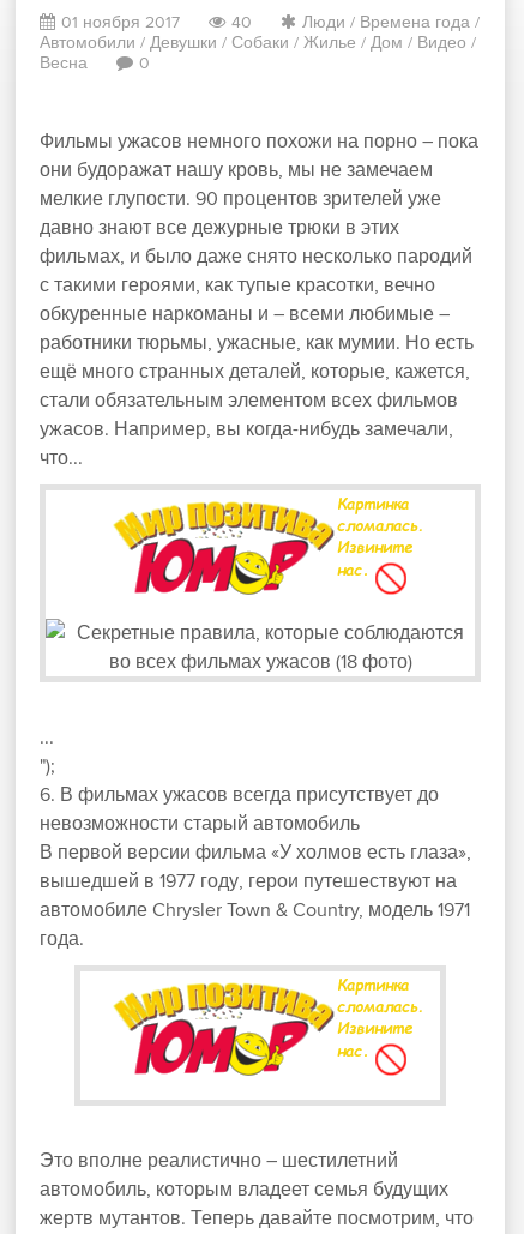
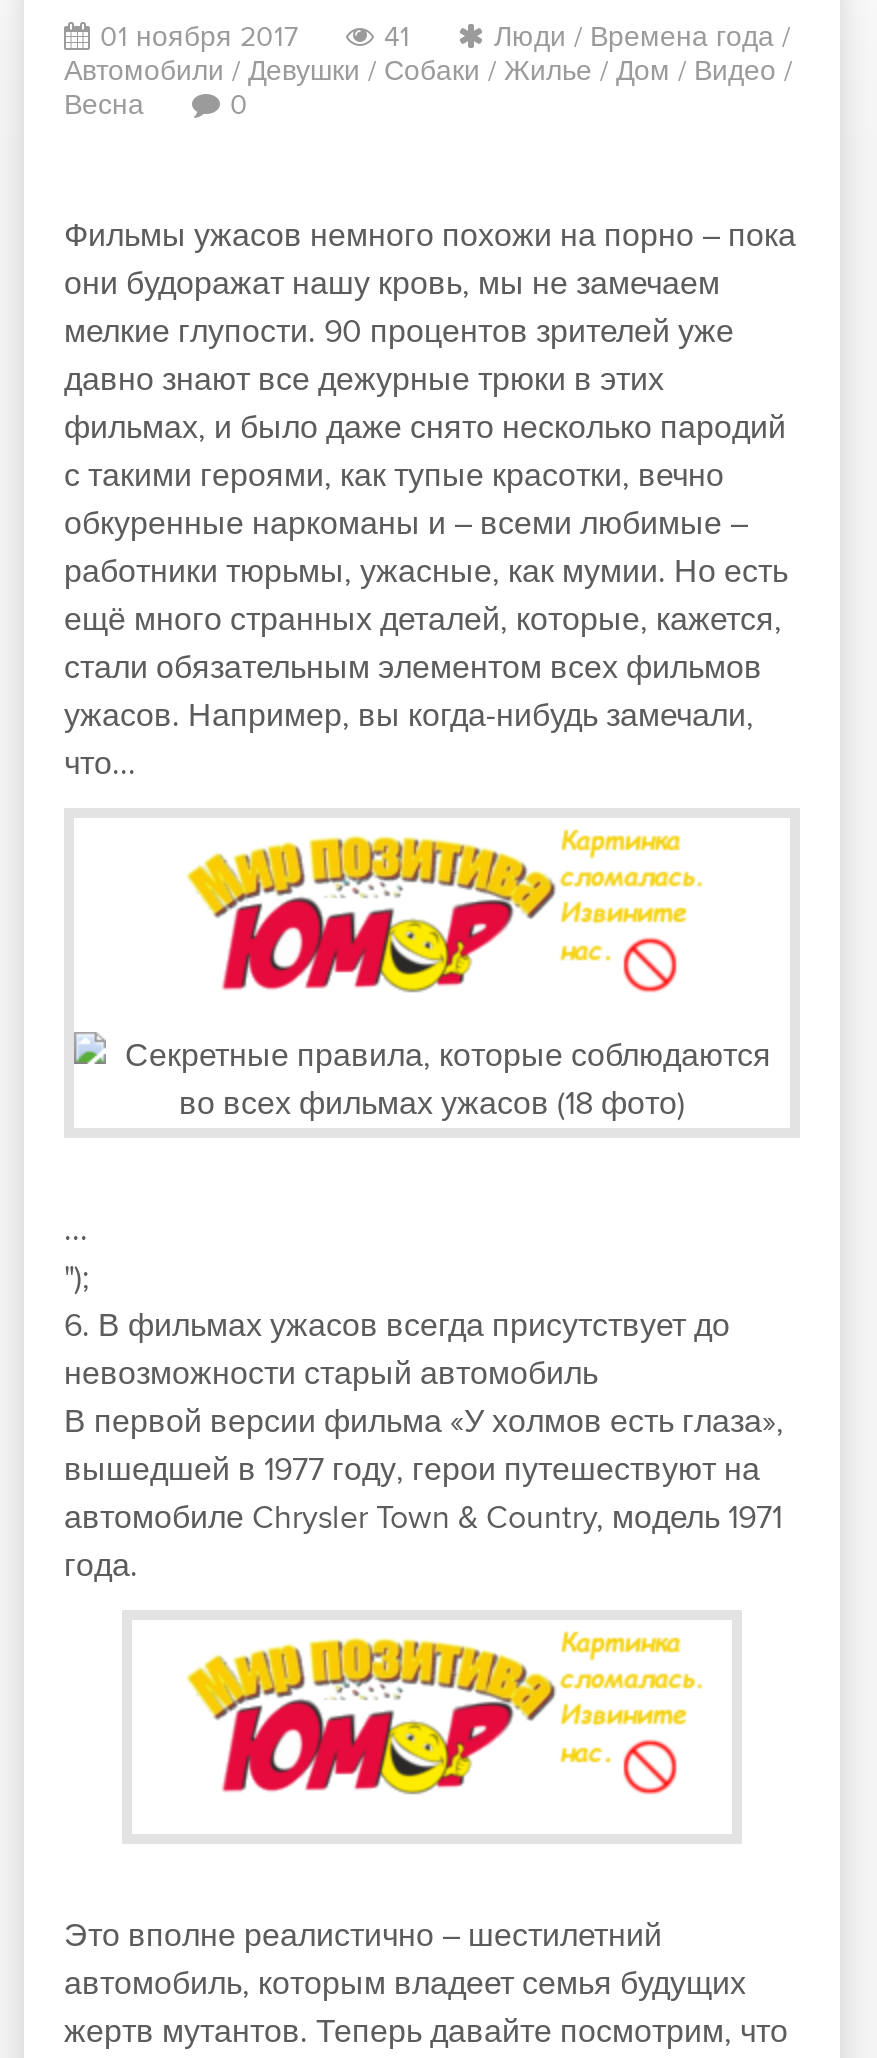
- 40
+ 41
